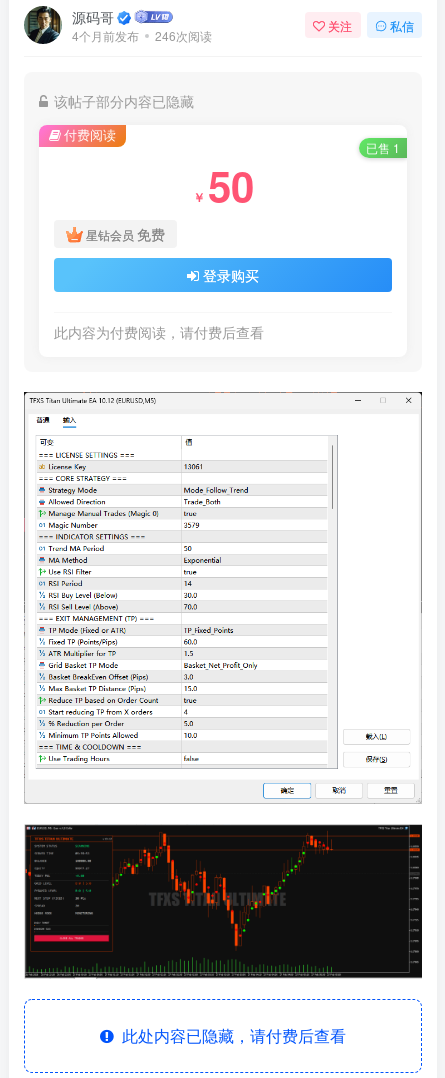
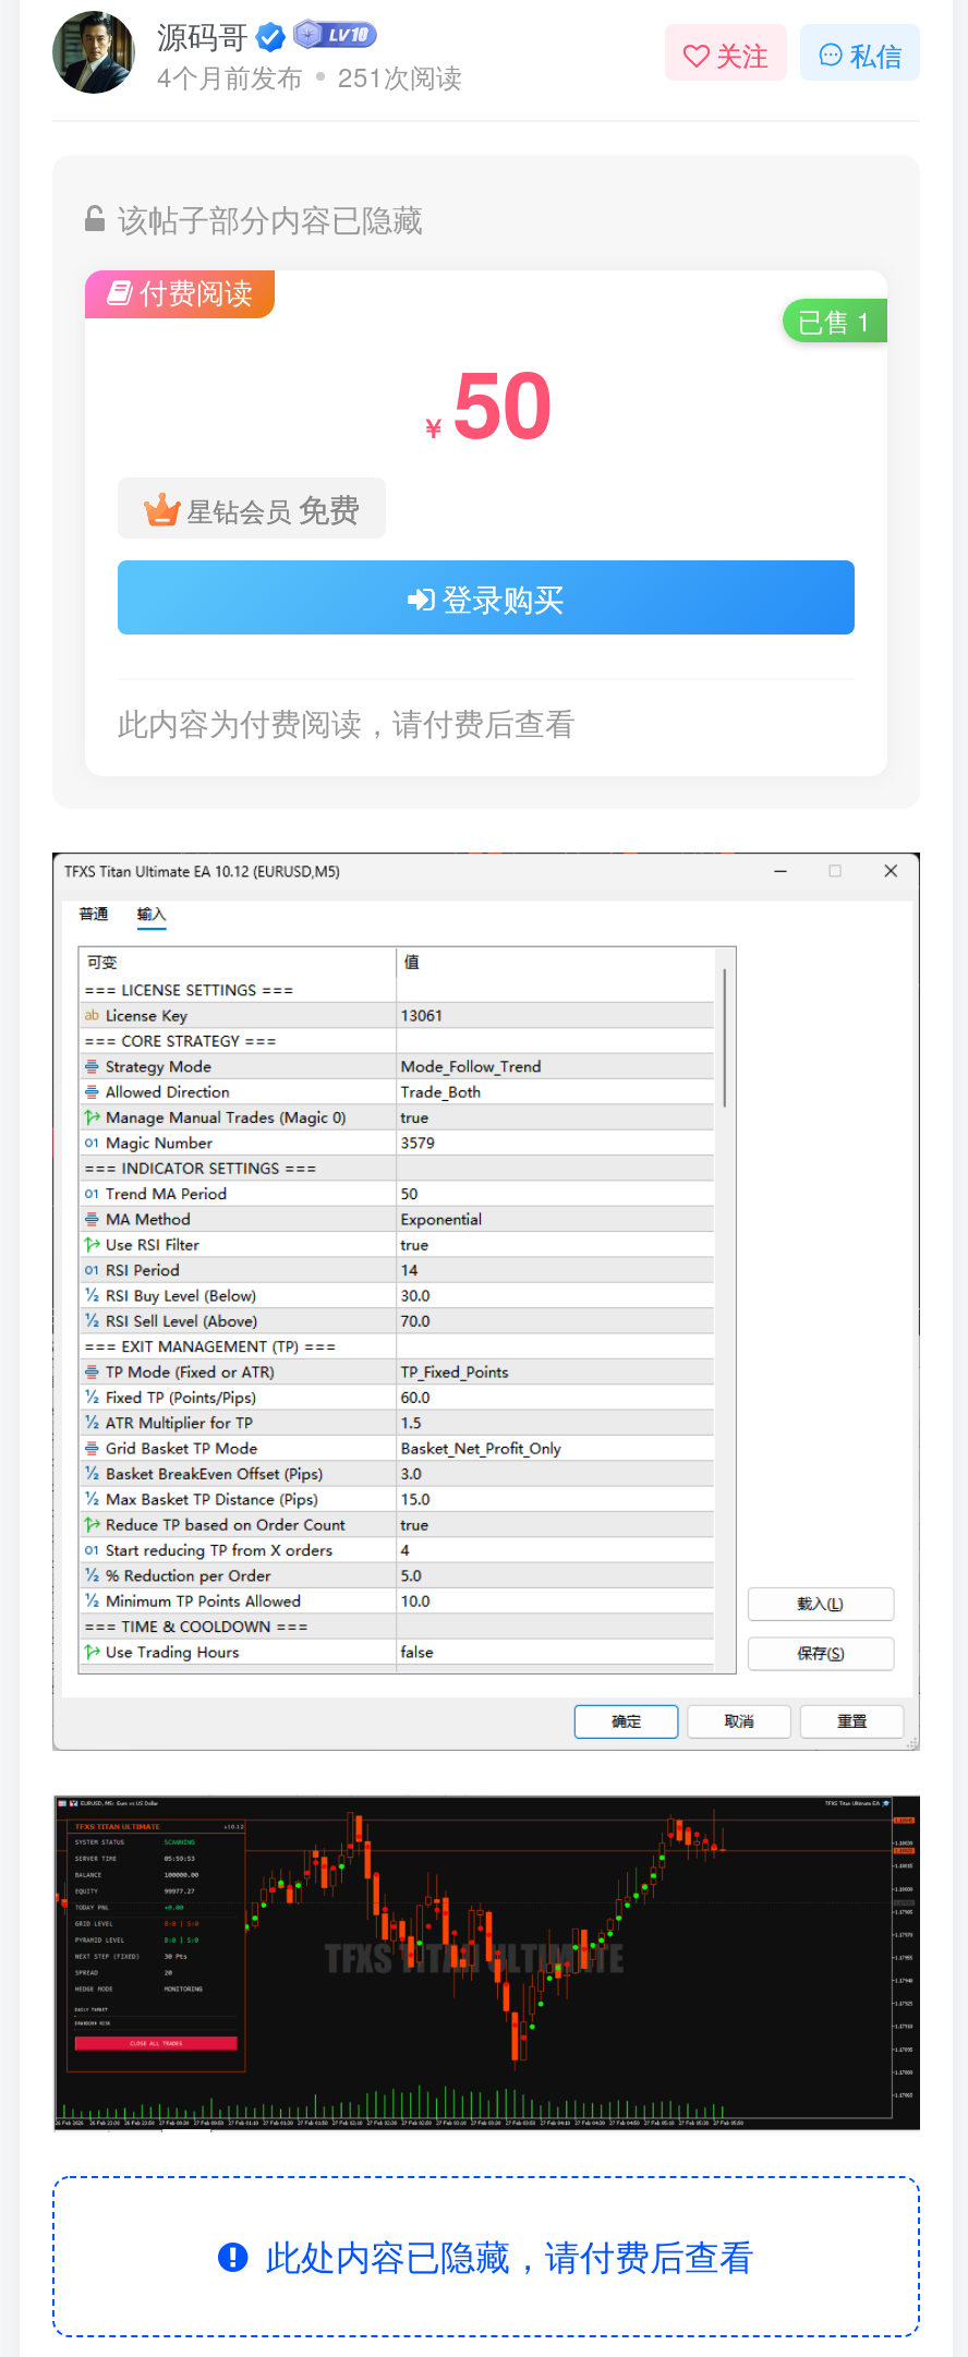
- 4个月前发布 246次阅读
+ 4个月前发布 251次阅读
